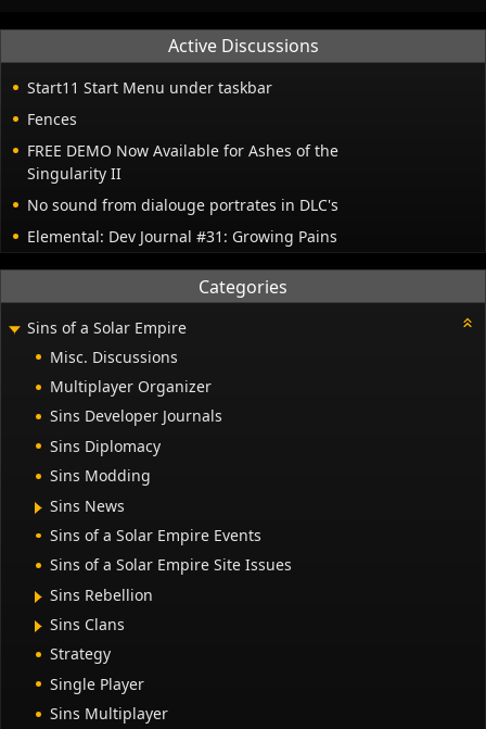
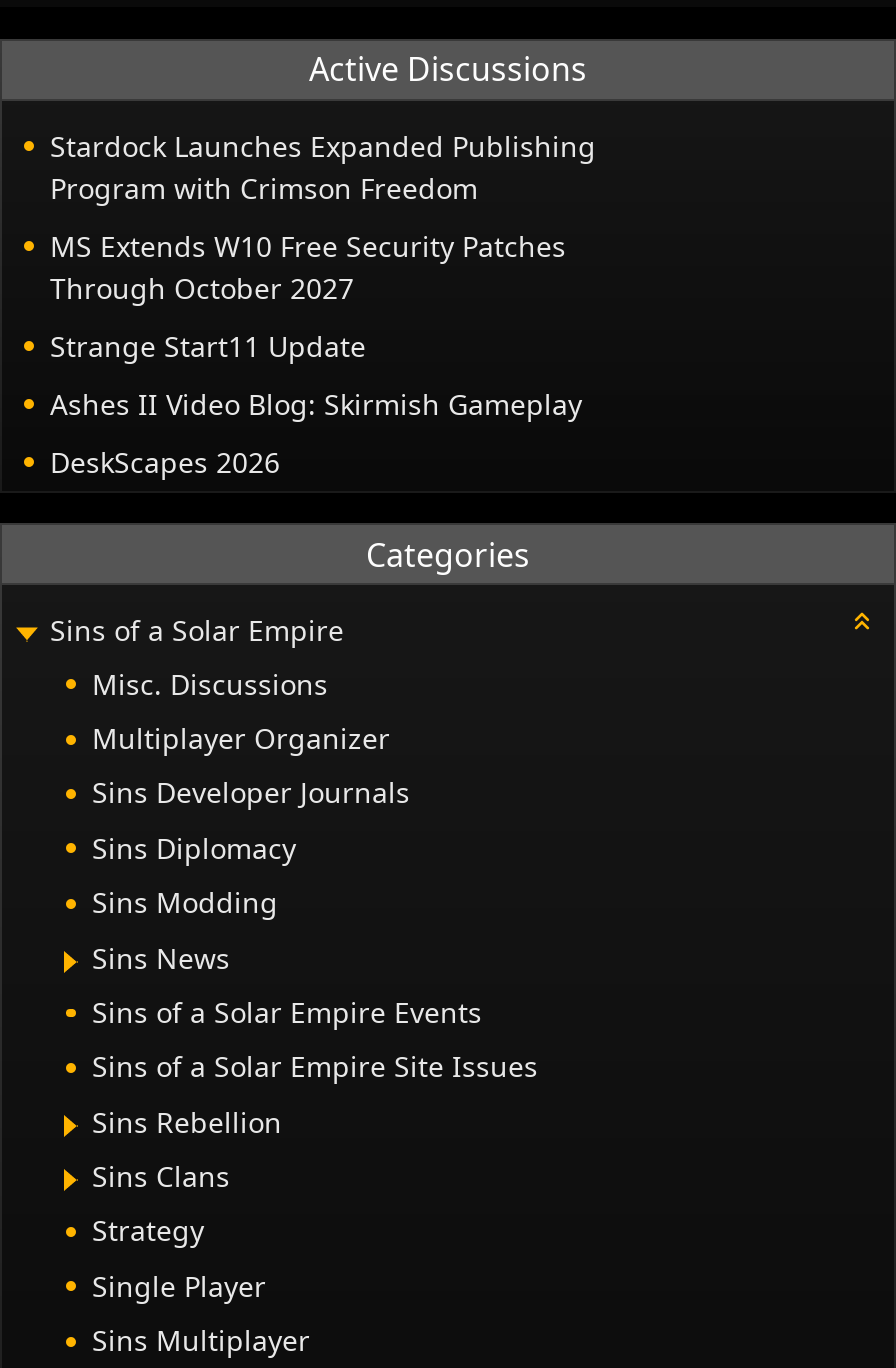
- Start11 Start Menu under taskbar
+ Stardock Launches Expanded Publishing
+ Program with Crimson Freedom

- Fences
+ MS Extends W10 Free Security Patches
+ Through October 2027

- FREE DEMO Now Available for Ashes of the
- Singularity II
+ Strange Start11 Update

- No sound from dialouge portrates in DLC's
+ Ashes II Video Blog: Skirmish Gameplay

- Elemental: Dev Journal #31: Growing Pains
+ DeskScapes 2026
